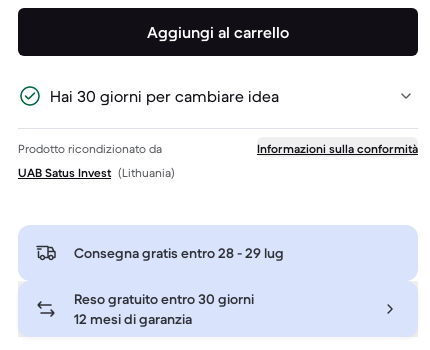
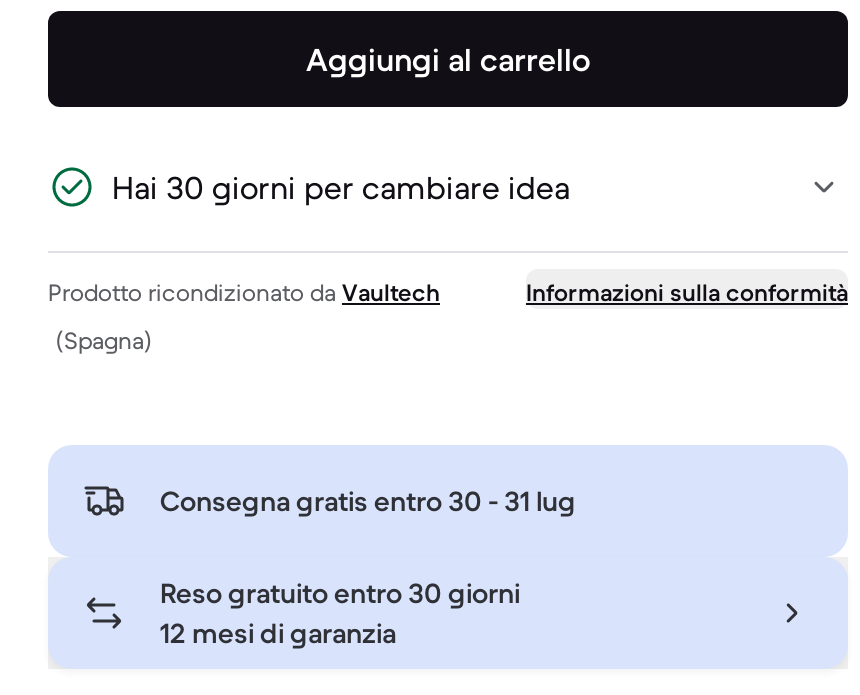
- Prodotto ricondizionato da
+ Prodotto ricondizionato da Vaultech

- UAB Satus Invest (Lithuania)
+ (Spagna)

- Consegna gratis entro 28 - 29 lug
+ Consegna gratis entro 30 - 31 lug
